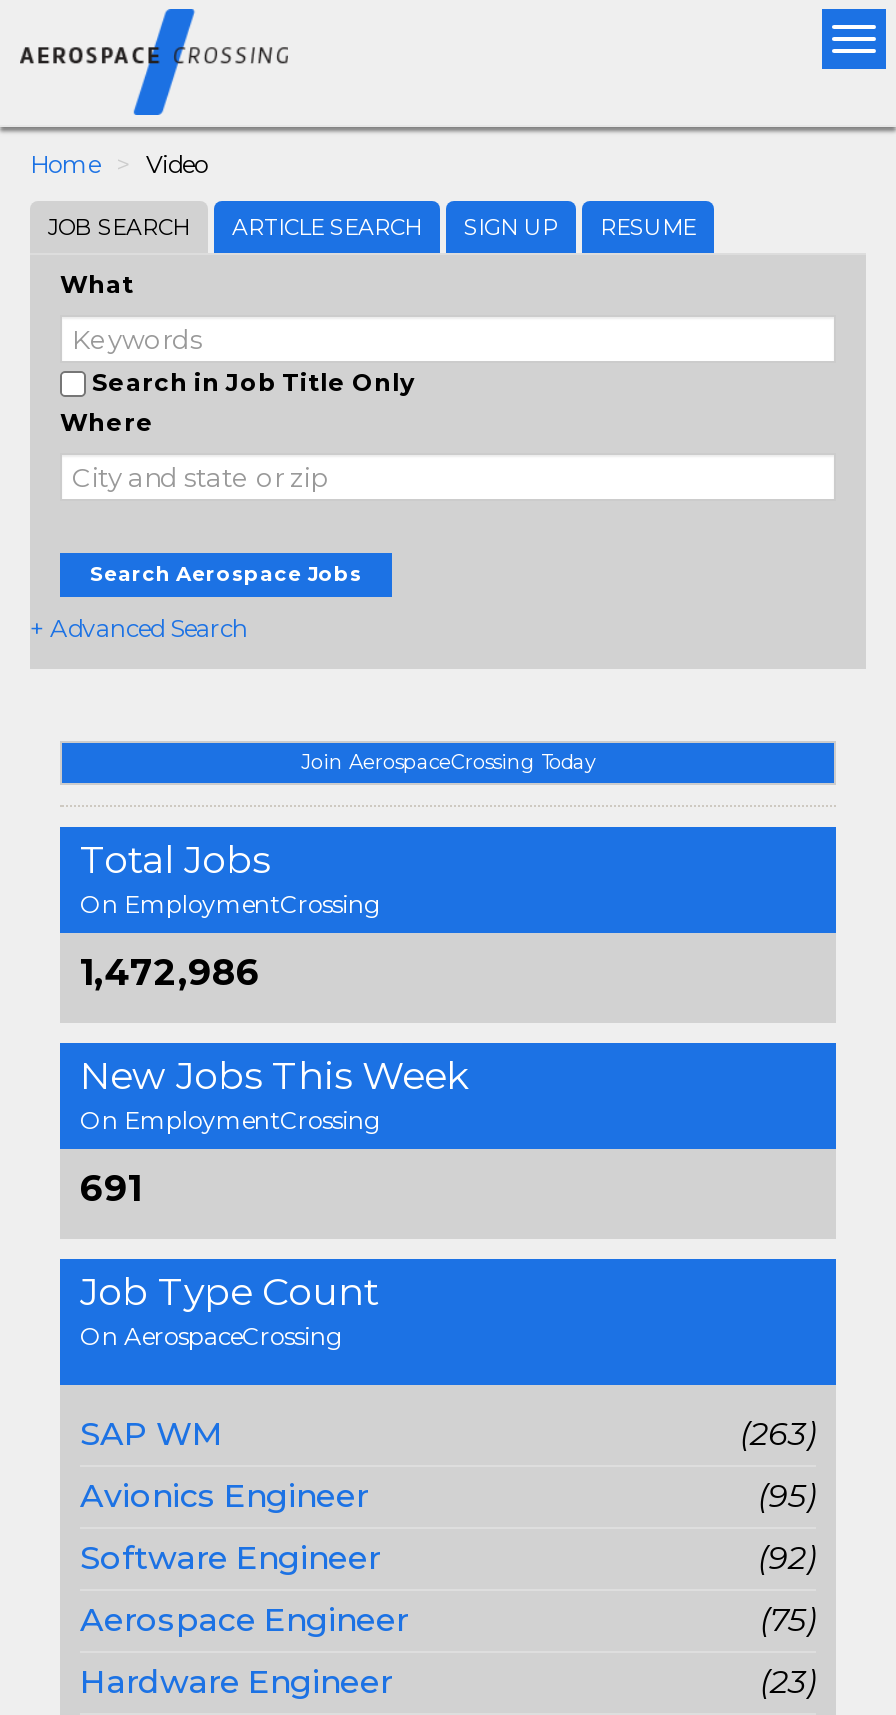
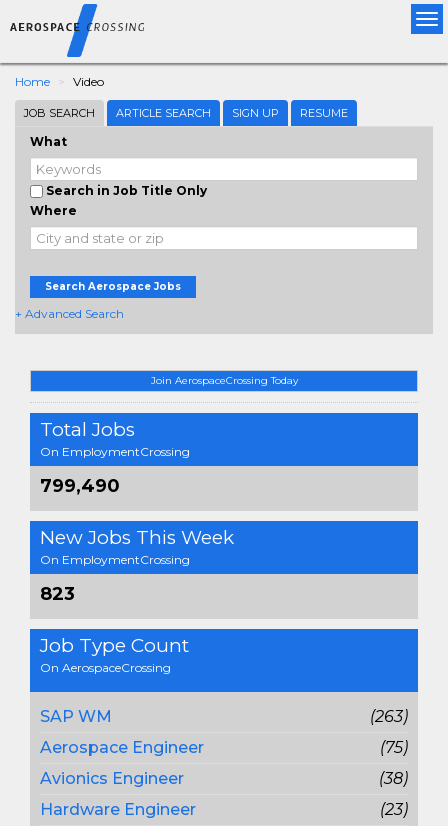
- 1,472,986
+ 799,490

- 691
+ 823

moved down: Avionics Engineer

- (95)
- Software Engineer
- (92)

moved up: Aerospace Engineer | (75)

+ (38)
